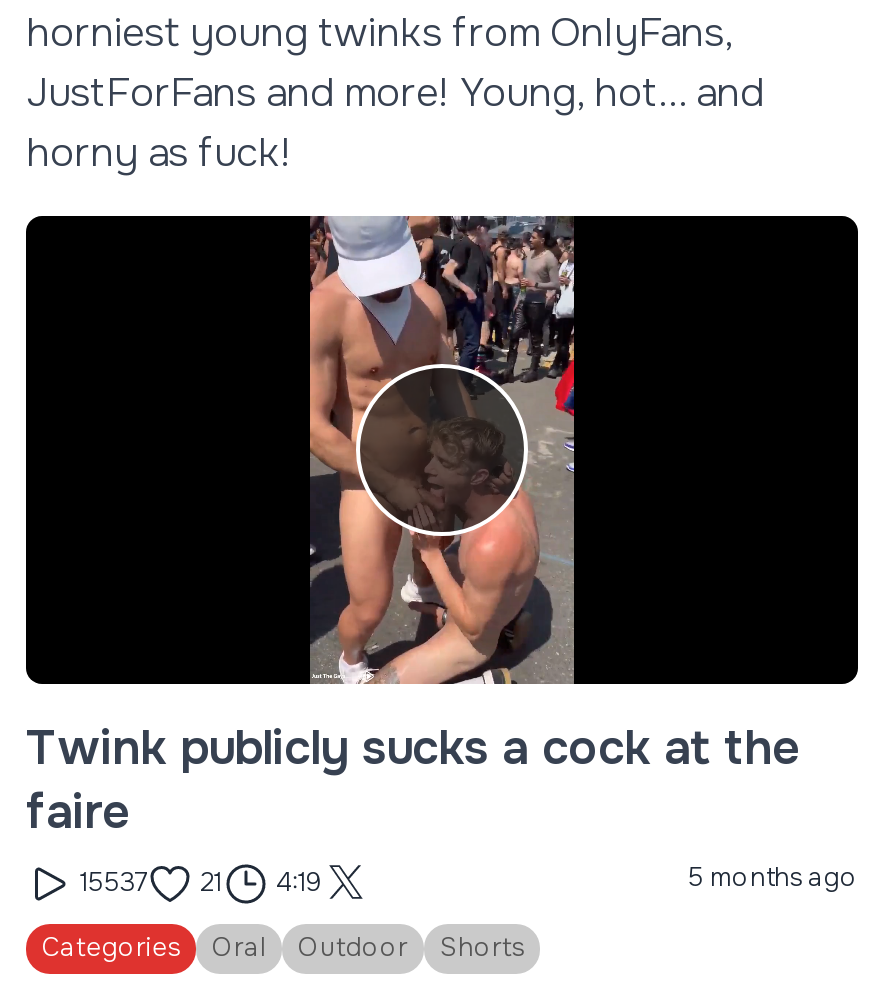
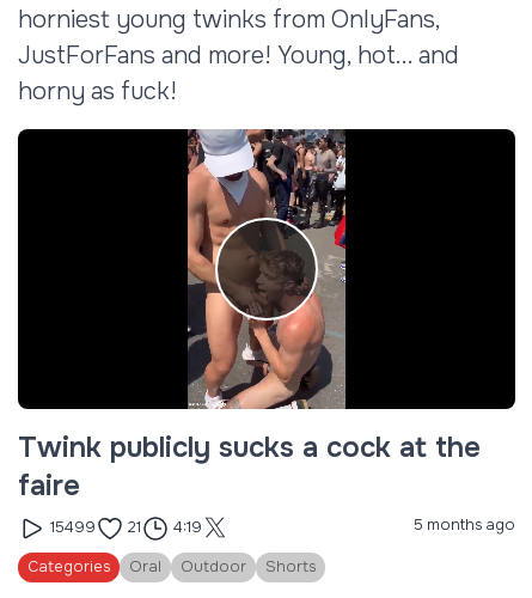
- 15537 21 4:19
+ 15499 21 4:19
